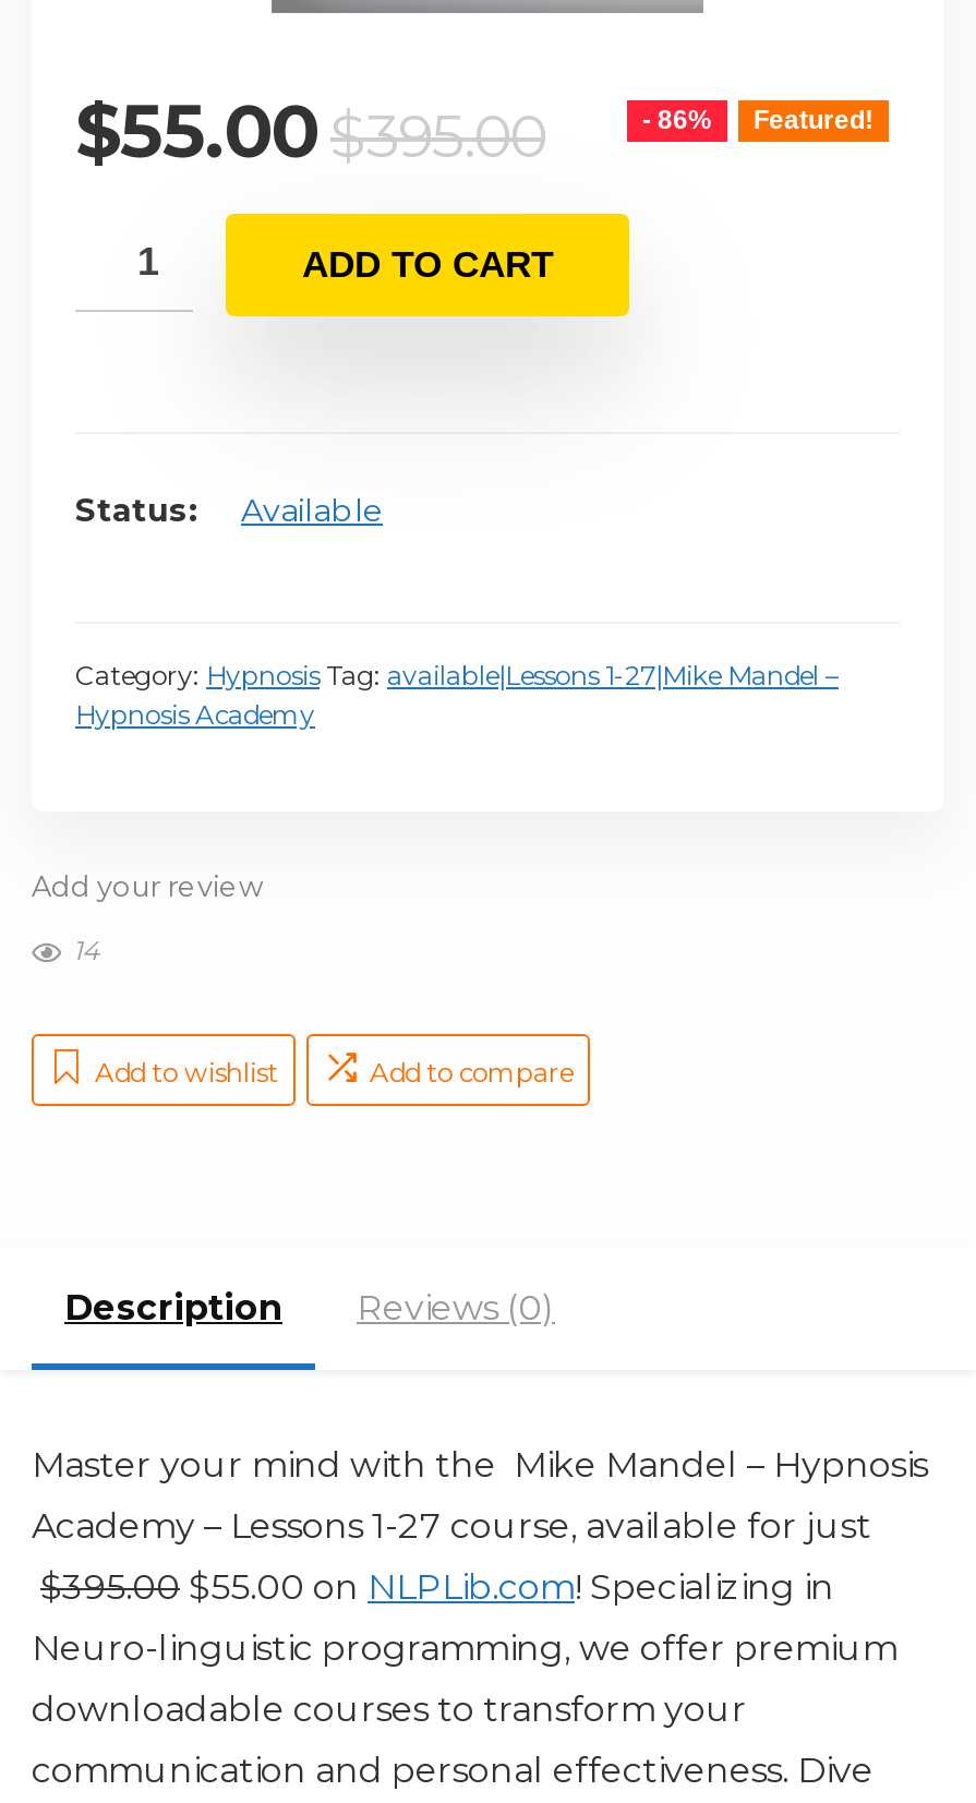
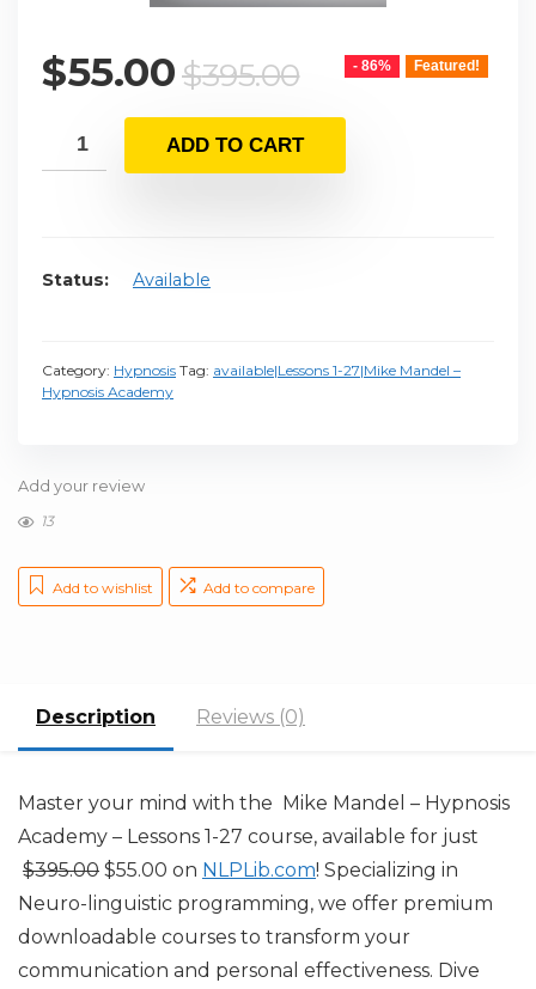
- 14
+ 13
